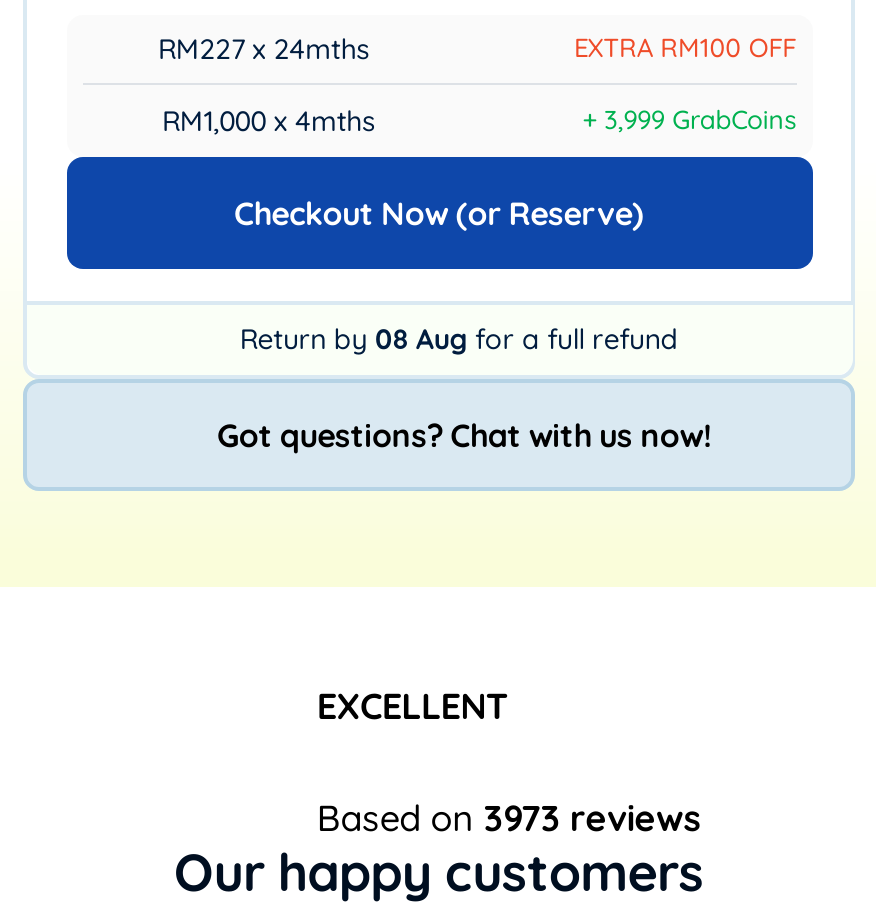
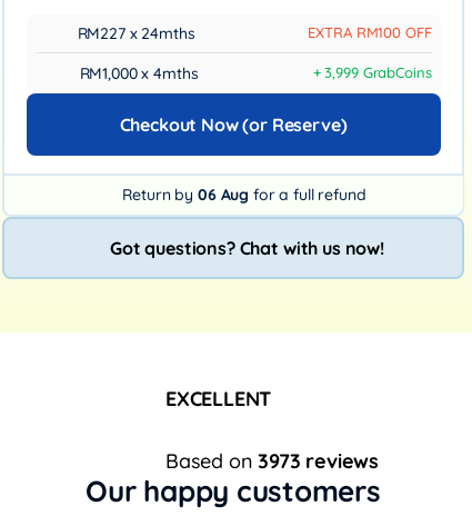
- Return by 08 Aug for a full refund
+ Return by 06 Aug for a full refund
